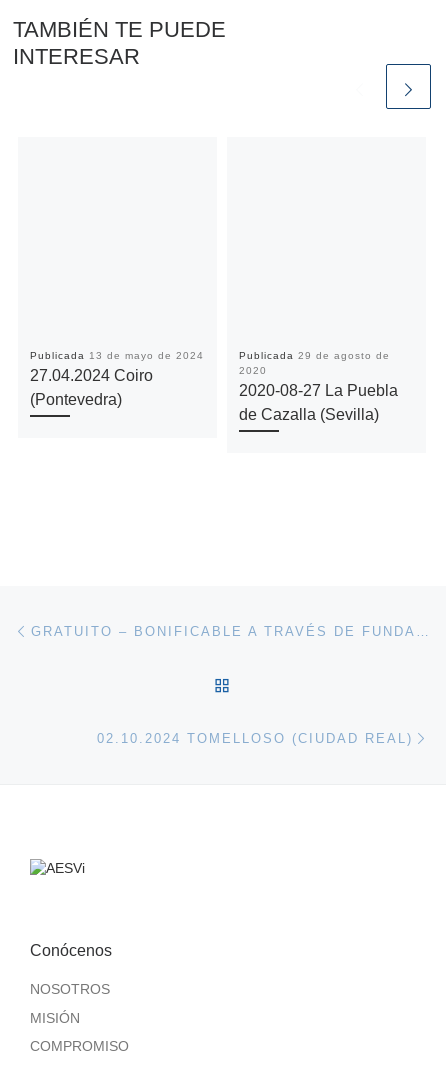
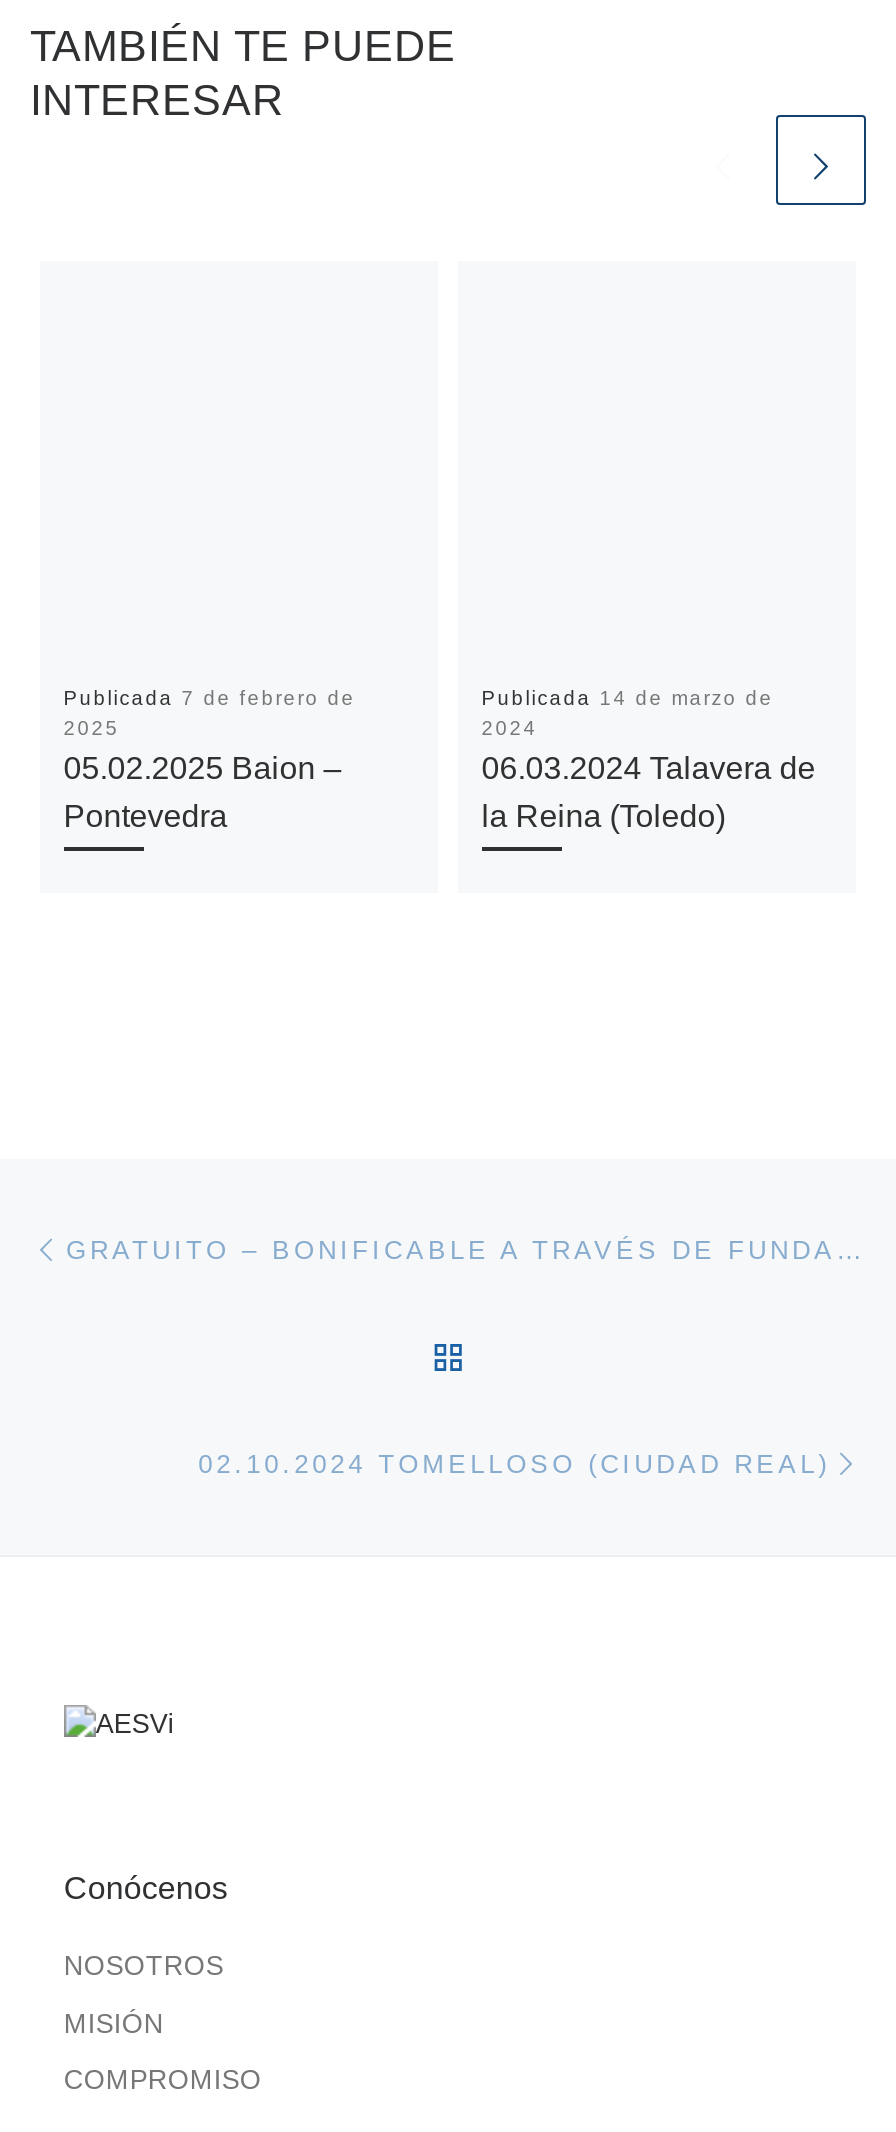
- Publicada 13 de mayo de 2024
- 27.04.2024 Coiro
- (Pontevedra)
+ Publicada 7 de febrero de
+ 2025
+ 05.02.2025 Baion –
+ Pontevedra

- Publicada 29 de agosto de
- 2020
- 2020-08-27 La Puebla
- de Cazalla (Sevilla)
+ Publicada 14 de marzo de
+ 2024
+ 06.03.2024 Talavera de
+ la Reina (Toledo)
